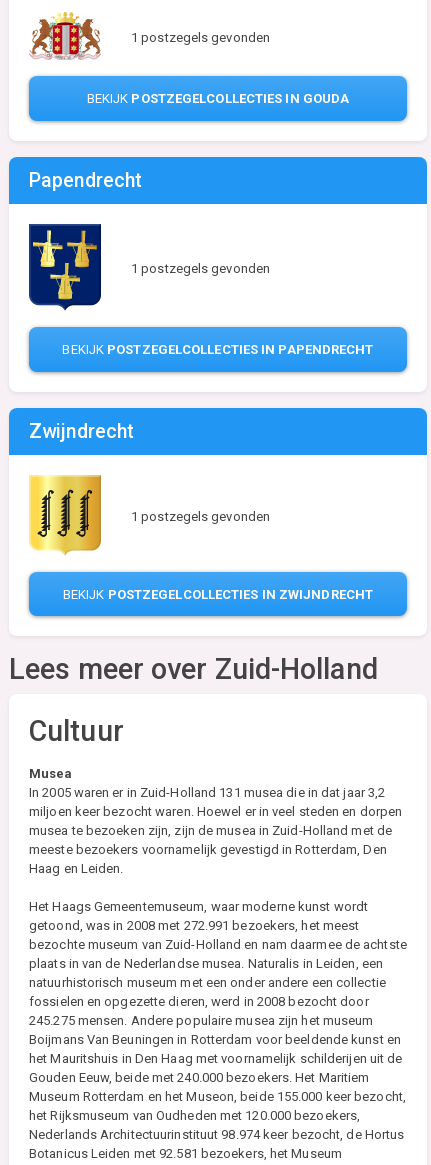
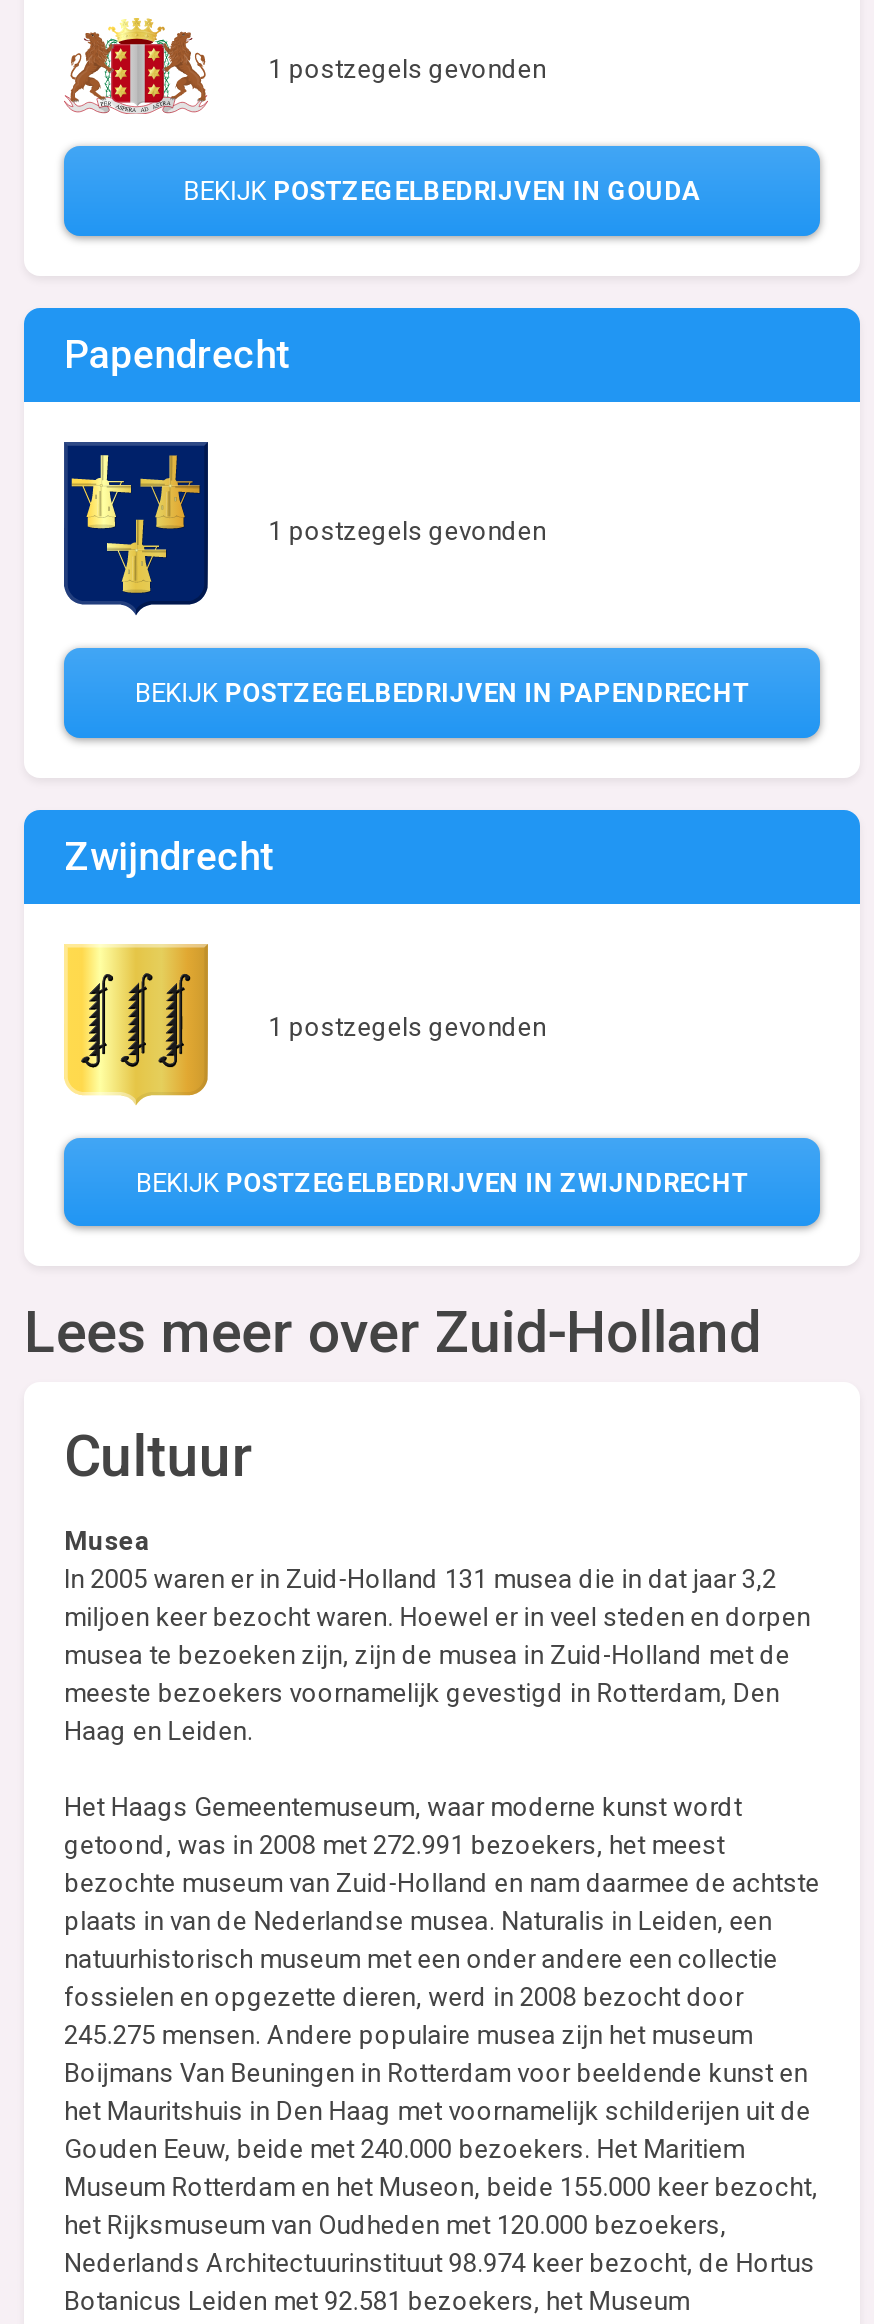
- BEKIJK POSTZEGELCOLLECTIES IN GOUDA
+ BEKIJK POSTZEGELBEDRIJVEN IN GOUDA

- BEKIJK POSTZEGELCOLLECTIES IN PAPENDRECHT
+ BEKIJK POSTZEGELBEDRIJVEN IN PAPENDRECHT

- BEKIJK POSTZEGELCOLLECTIES IN ZWIJNDRECHT
+ BEKIJK POSTZEGELBEDRIJVEN IN ZWIJNDRECHT
